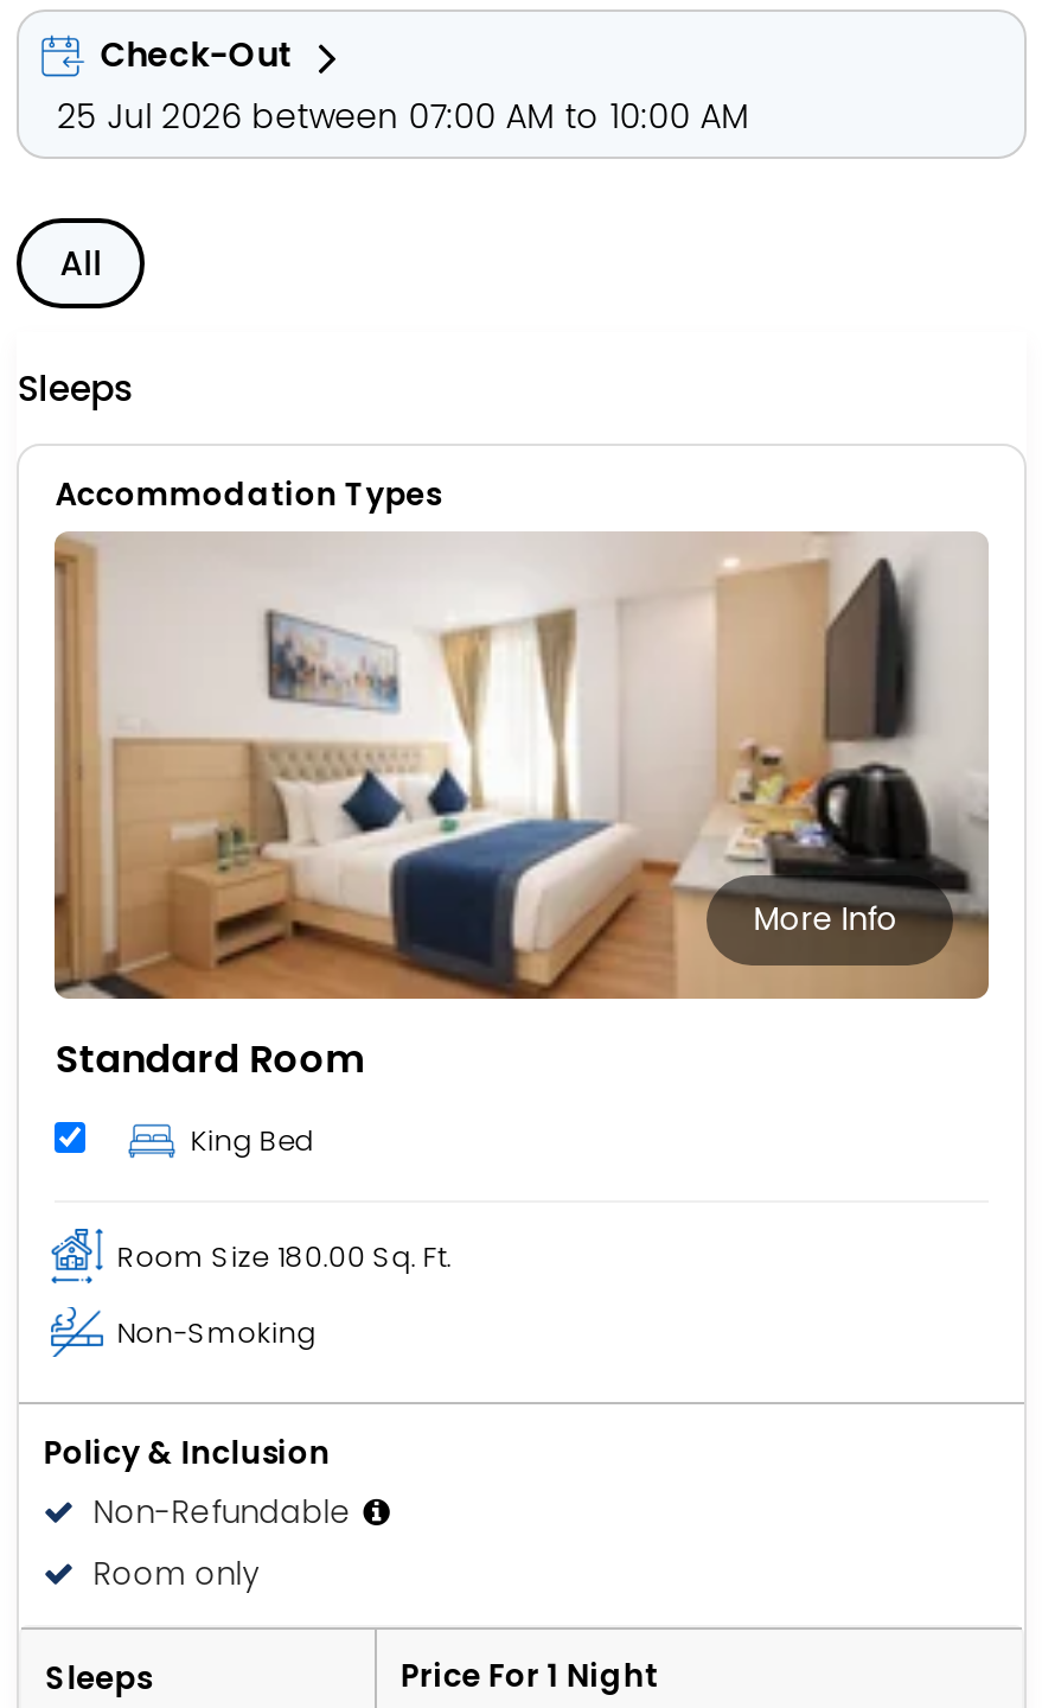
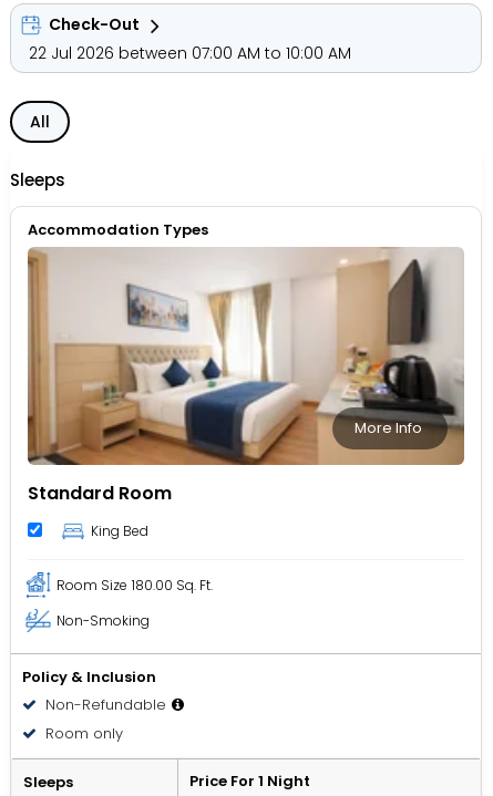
- 25 Jul 2026 between 07:00 AM to 10:00 AM
+ 22 Jul 2026 between 07:00 AM to 10:00 AM
